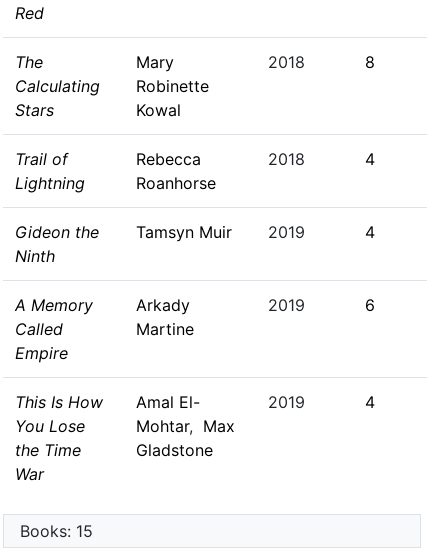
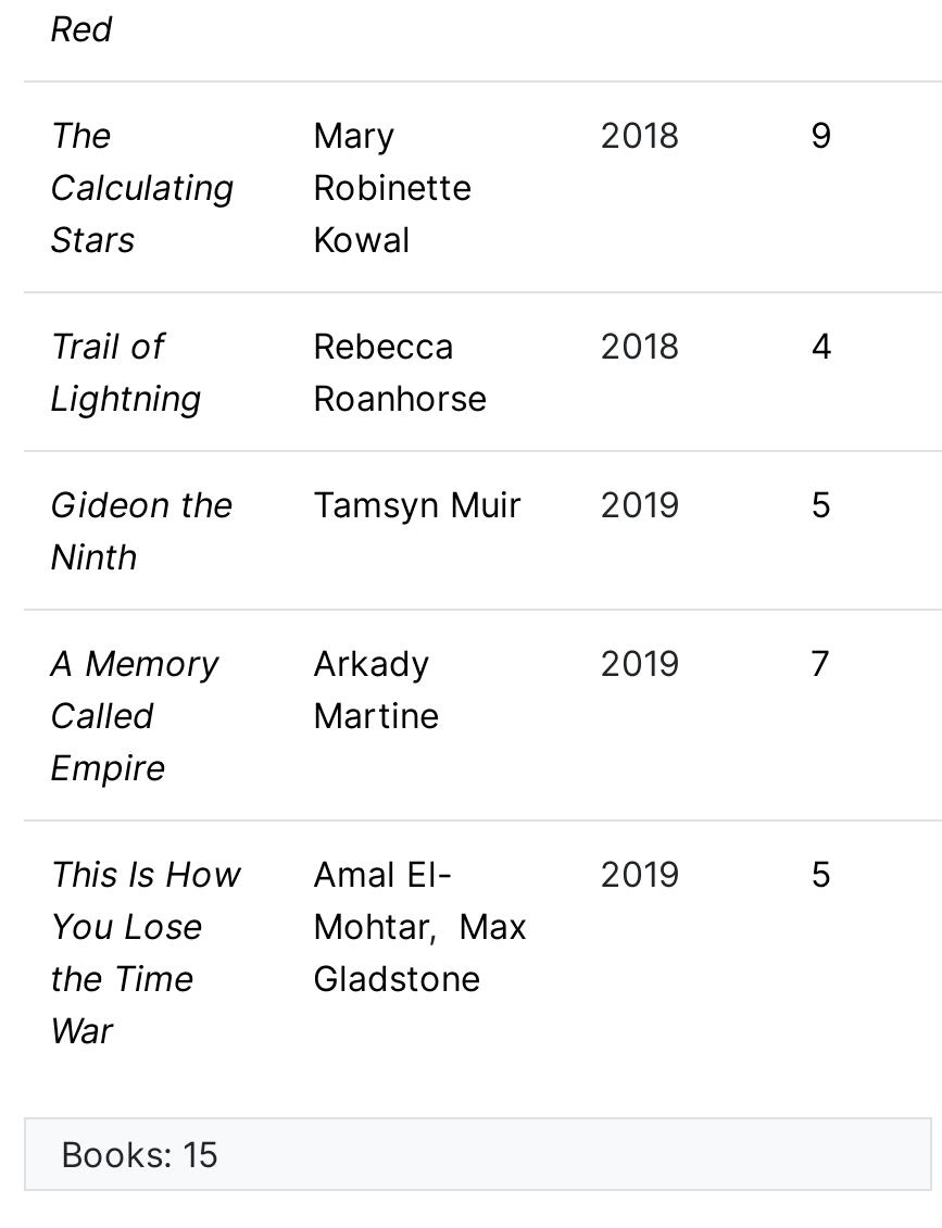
- 8
+ 9

- 4
+ 5

- 6
+ 7

- 4
+ 5
